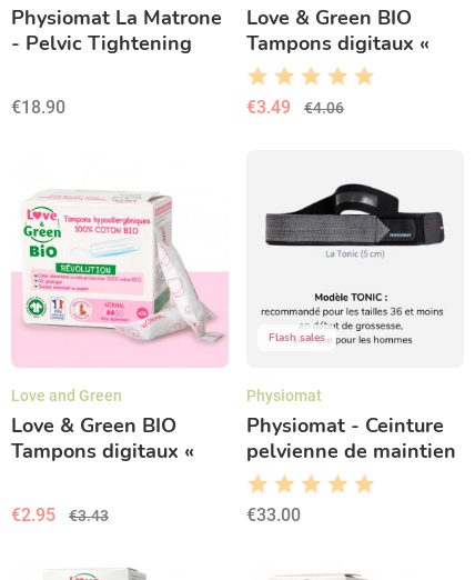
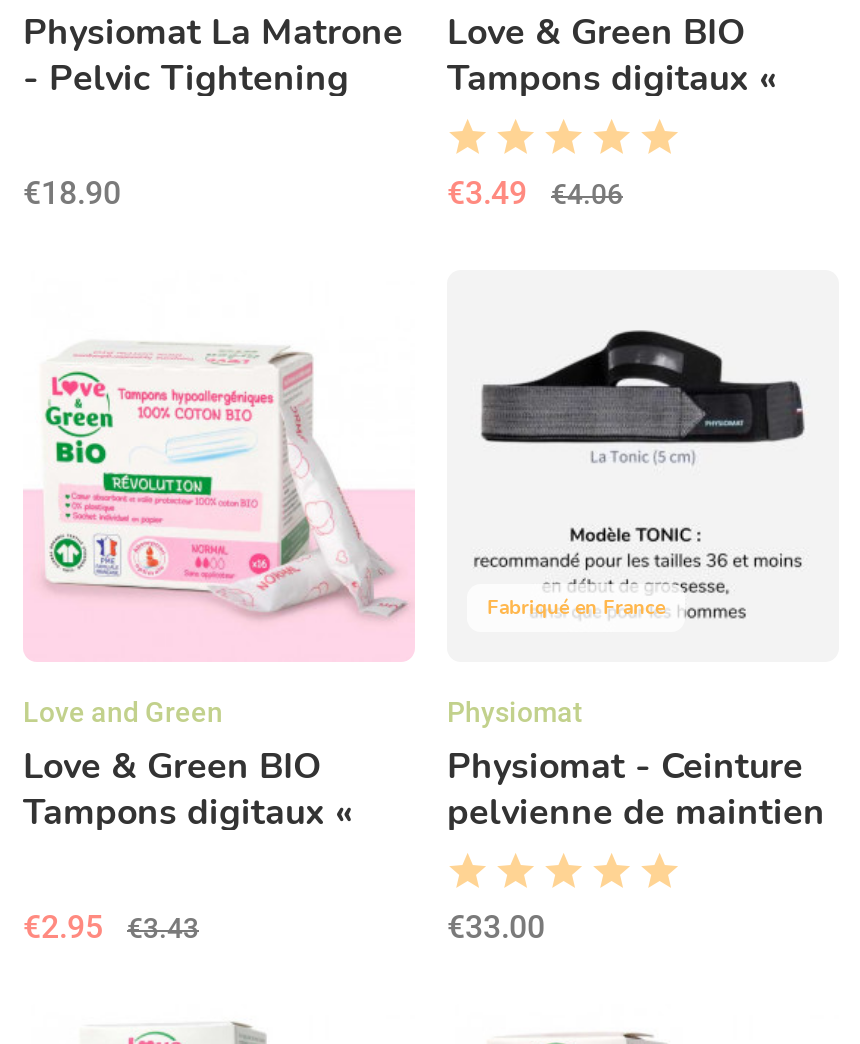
- Flash sales
+ Fabriqué en France
